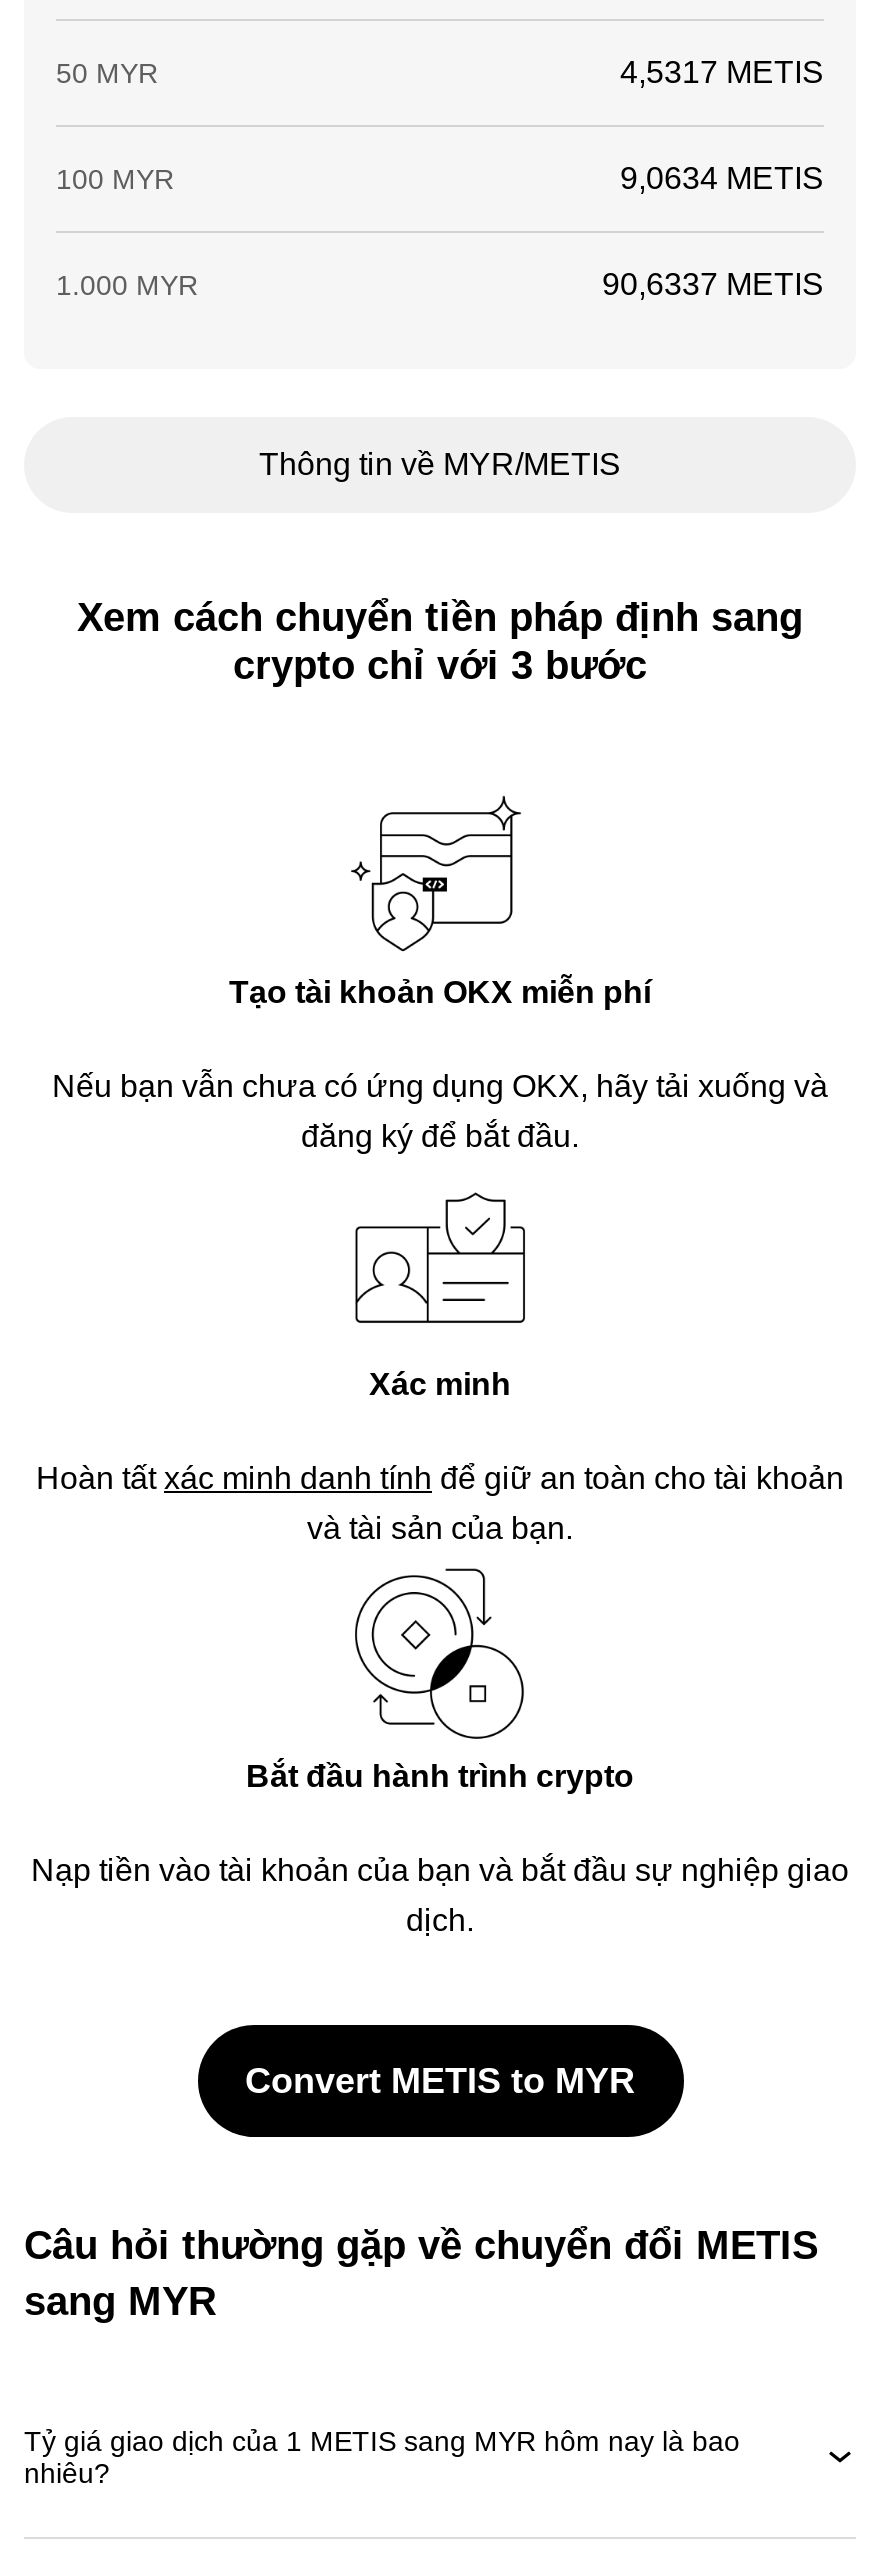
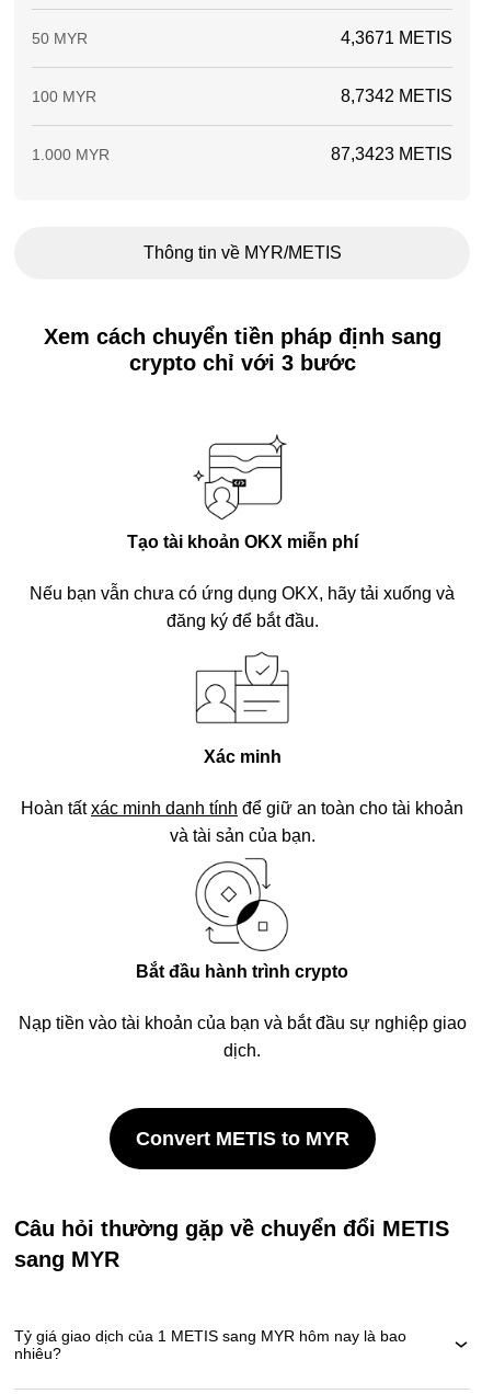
- 4,5317 METIS
+ 4,3671 METIS

- 9,0634 METIS
+ 8,7342 METIS

- 90,6337 METIS
+ 87,3423 METIS
